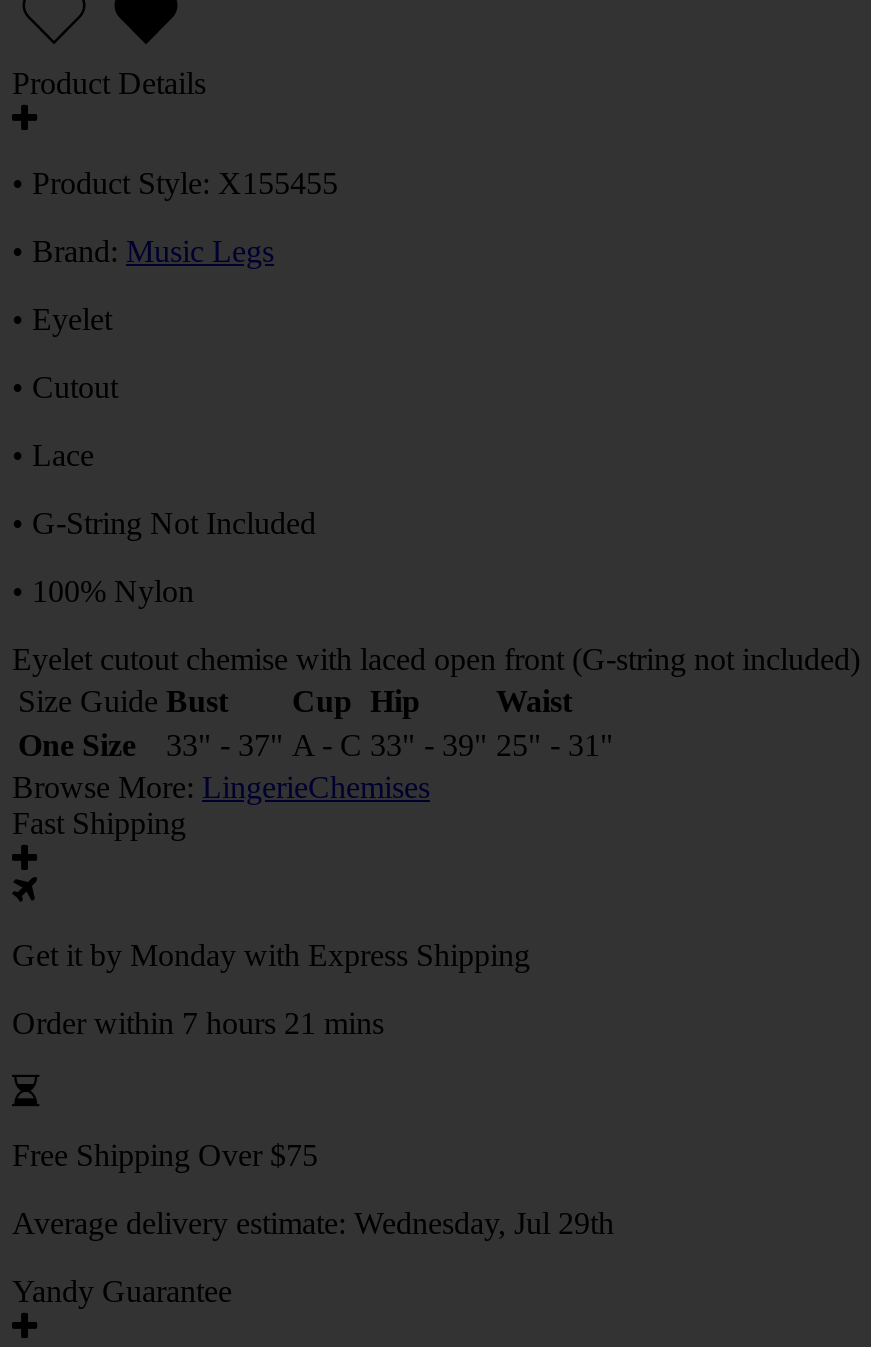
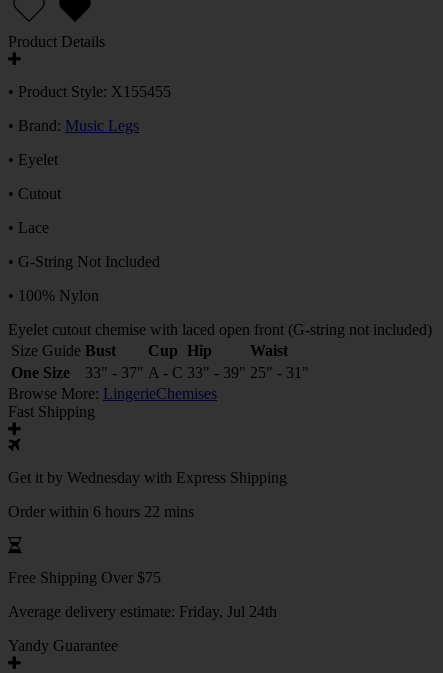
- Get it by Monday with Express Shipping
+ Get it by Wednesday with Express Shipping

- Order within 7 hours 21 mins
+ Order within 6 hours 22 mins

- Average delivery estimate: Wednesday, Jul 29th
+ Average delivery estimate: Friday, Jul 24th
